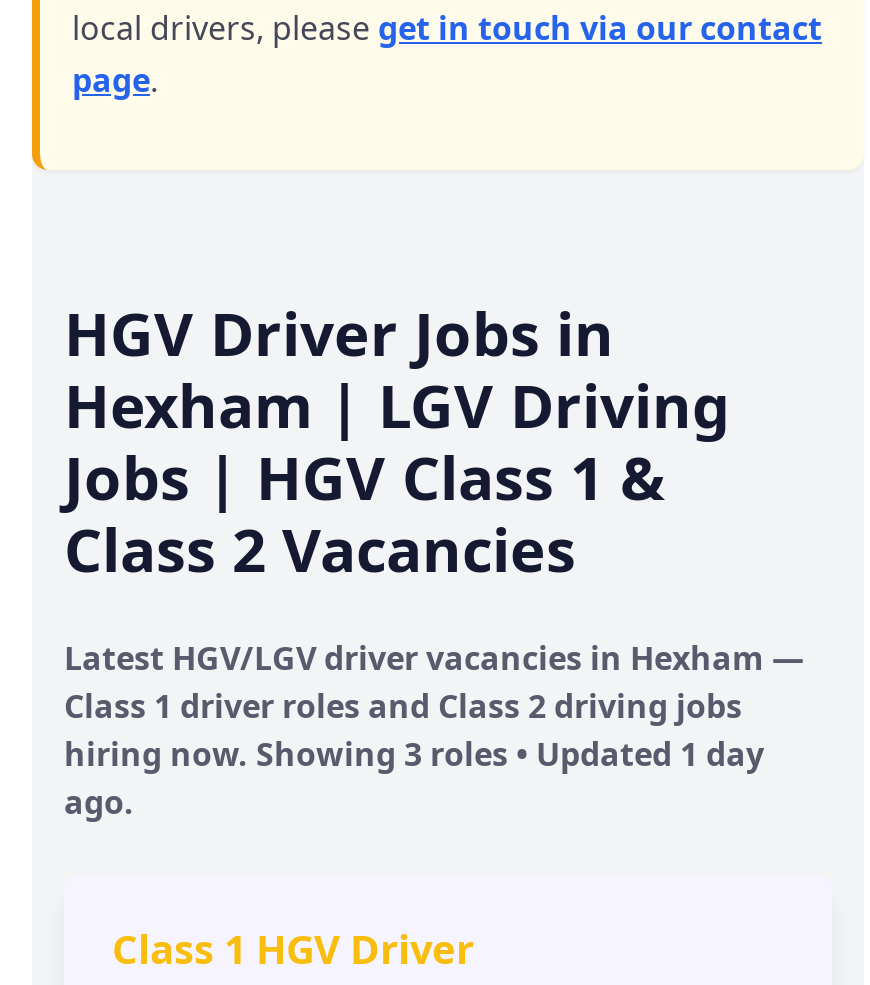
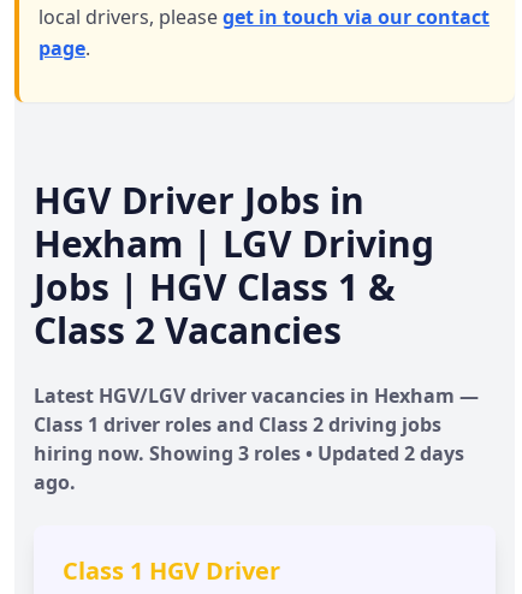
- hiring now. Showing 3 roles • Updated 1 day
+ hiring now. Showing 3 roles • Updated 2 days
